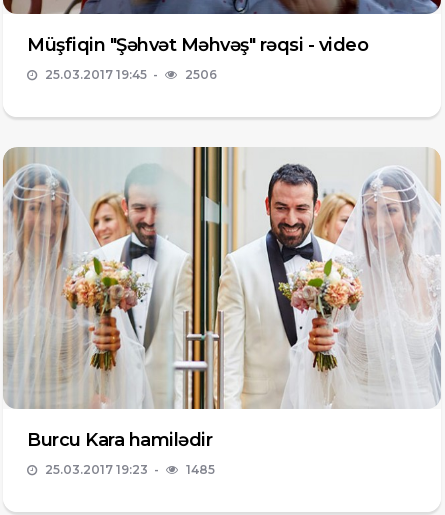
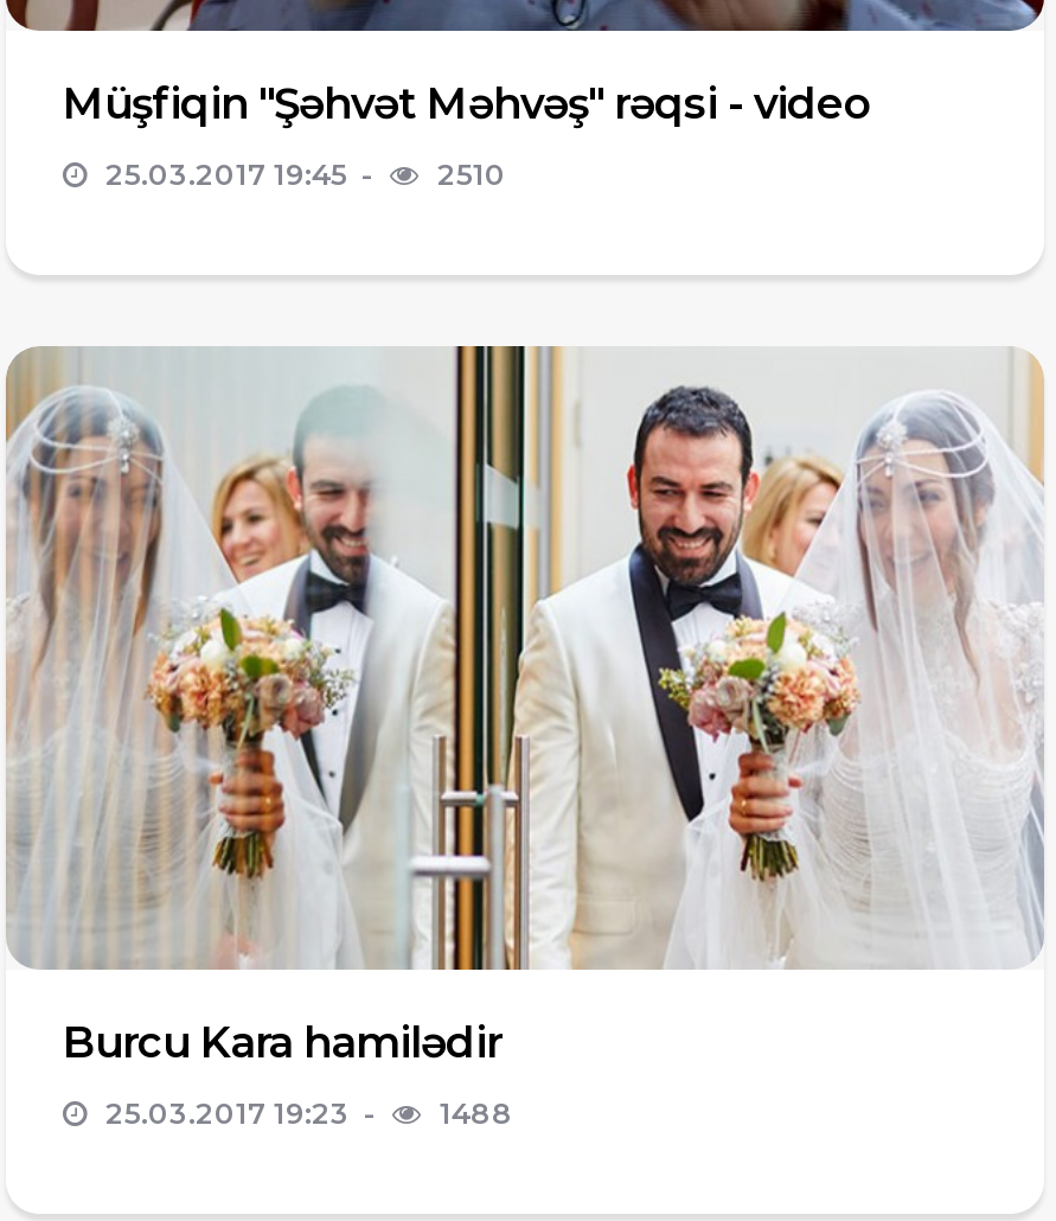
- 2506
+ 2510

- 1485
+ 1488
